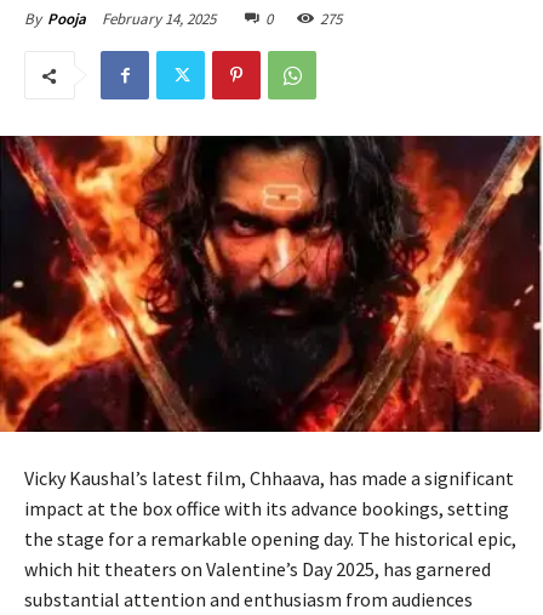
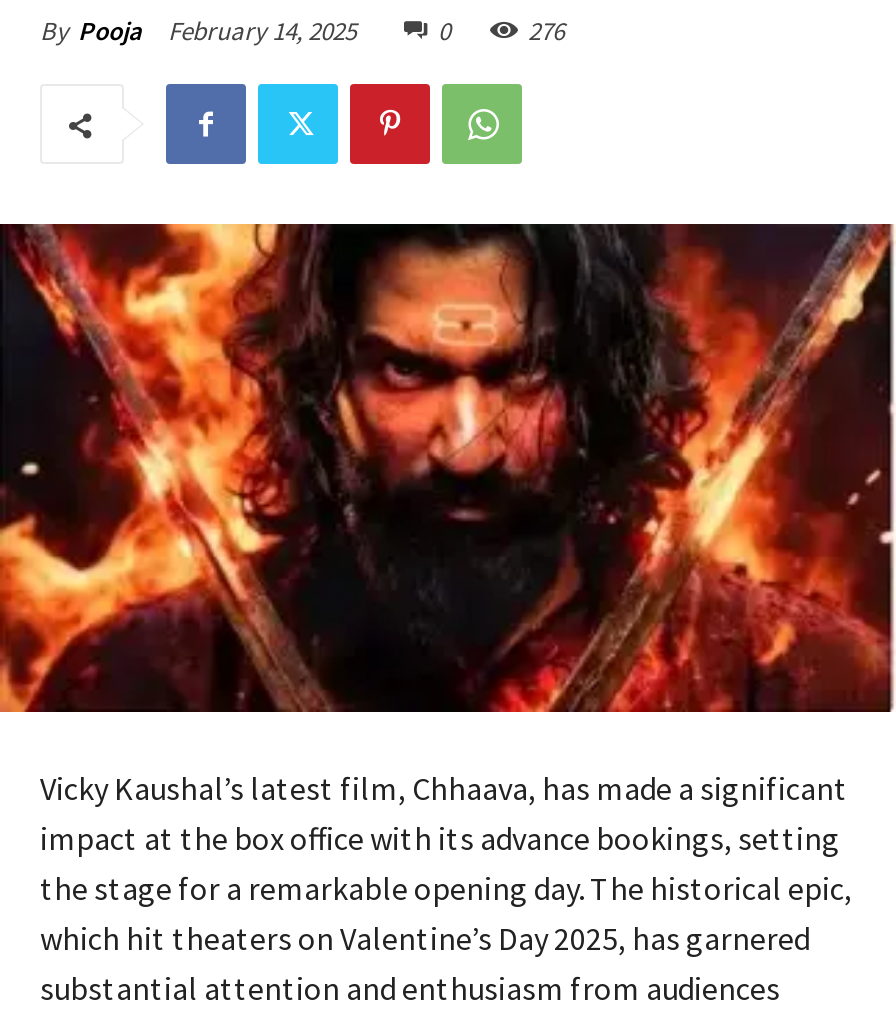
- 275
+ 276
